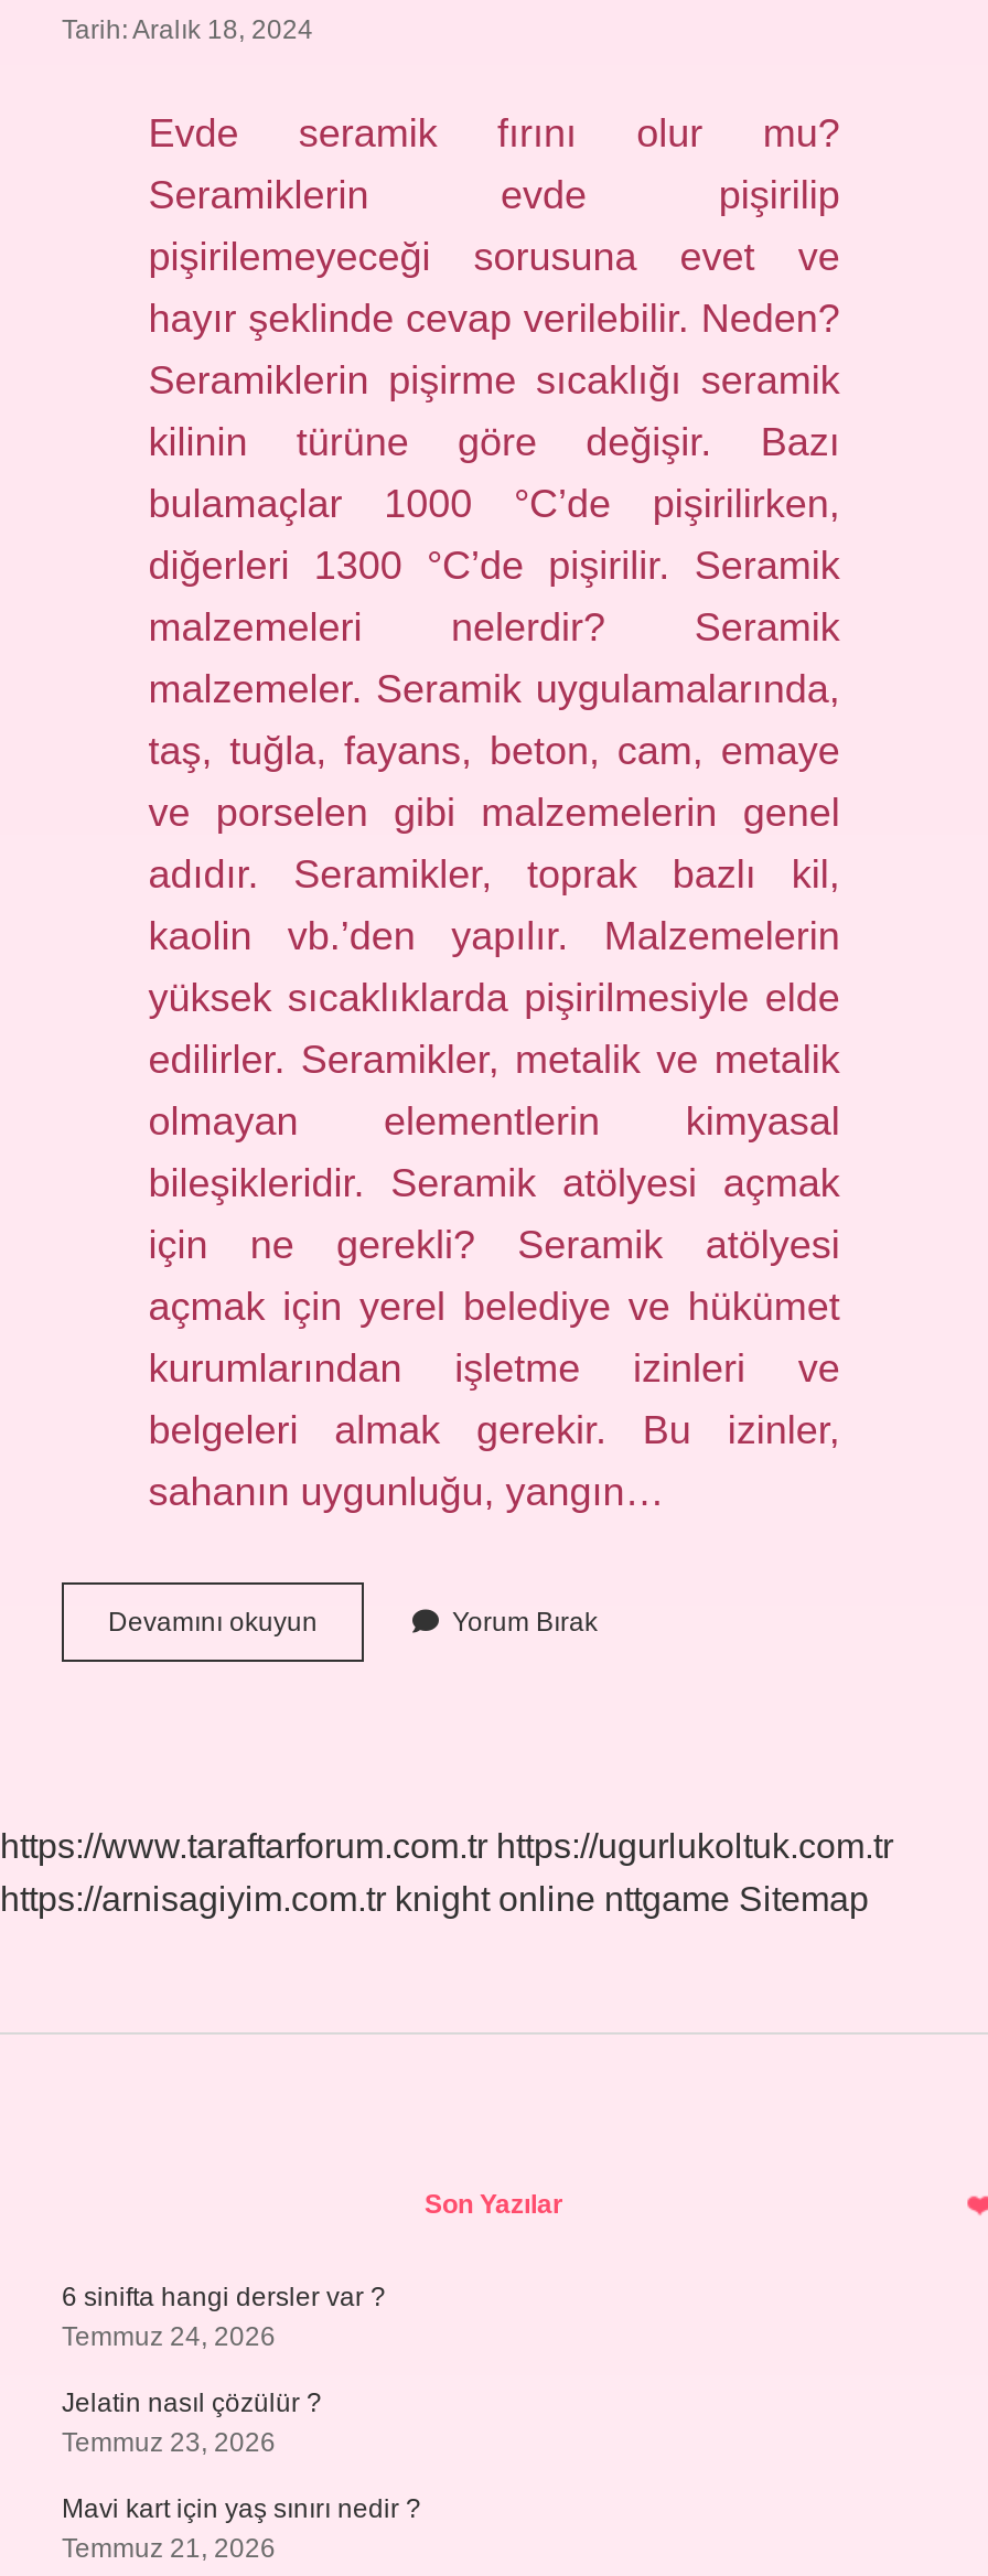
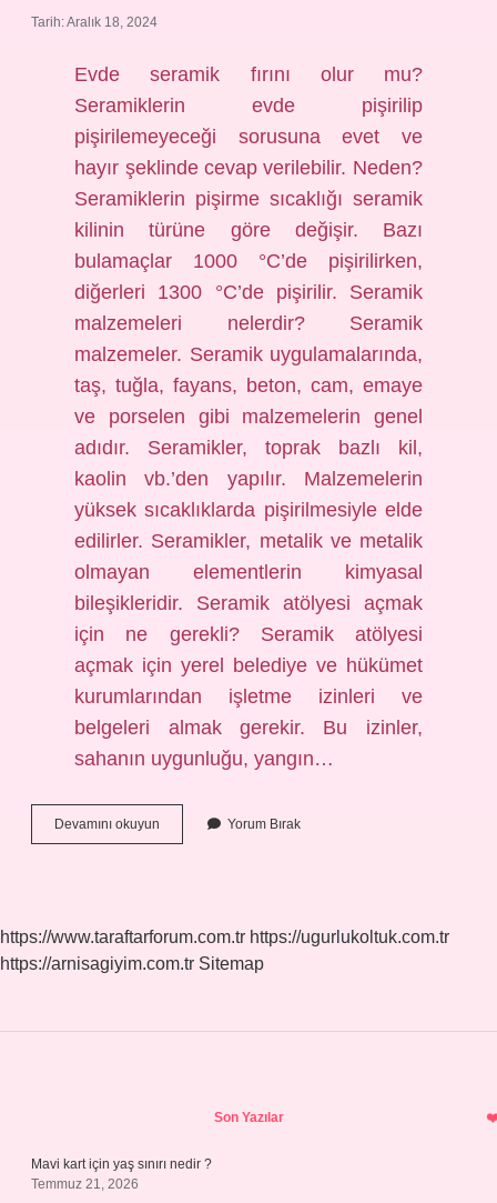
- https://arnisagiyim.com.tr knight online nttgame Sitemap
+ https://arnisagiyim.com.tr Sitemap

- 6 sinifta hangi dersler var ?
- Temmuz 24, 2026
- Jelatin nasıl çözülür ?
- Temmuz 23, 2026
